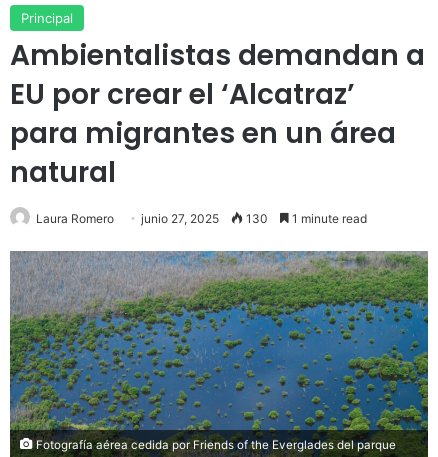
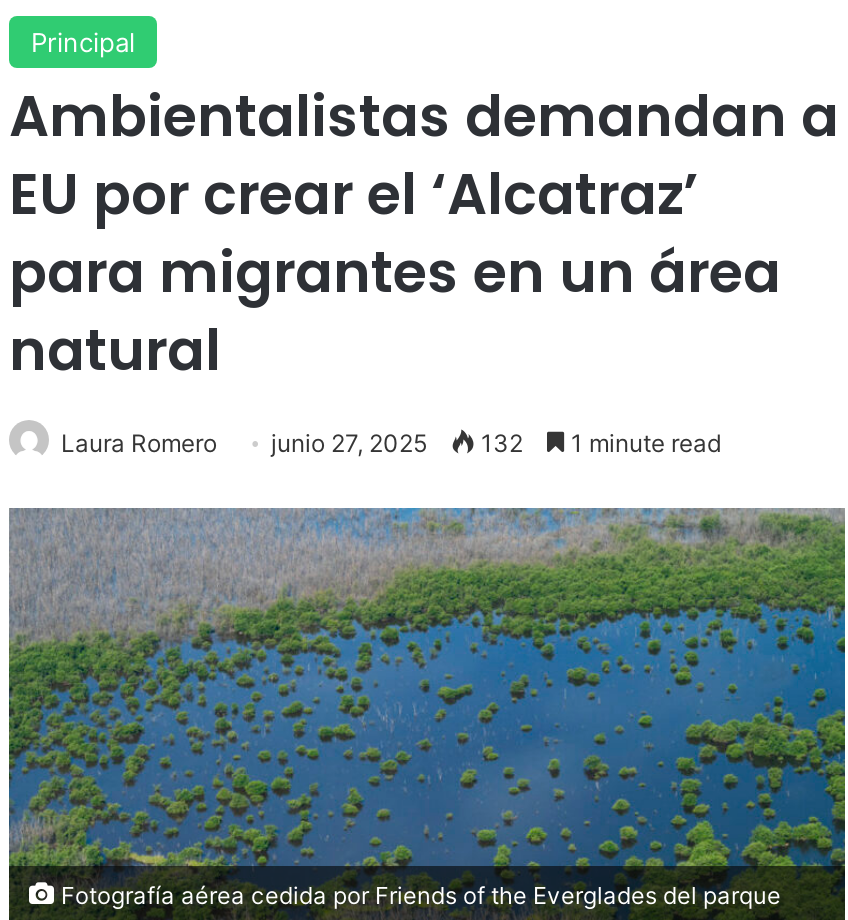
- Laura Romero junio 27, 2025 130 1 minute read
+ Laura Romero junio 27, 2025 132 1 minute read
